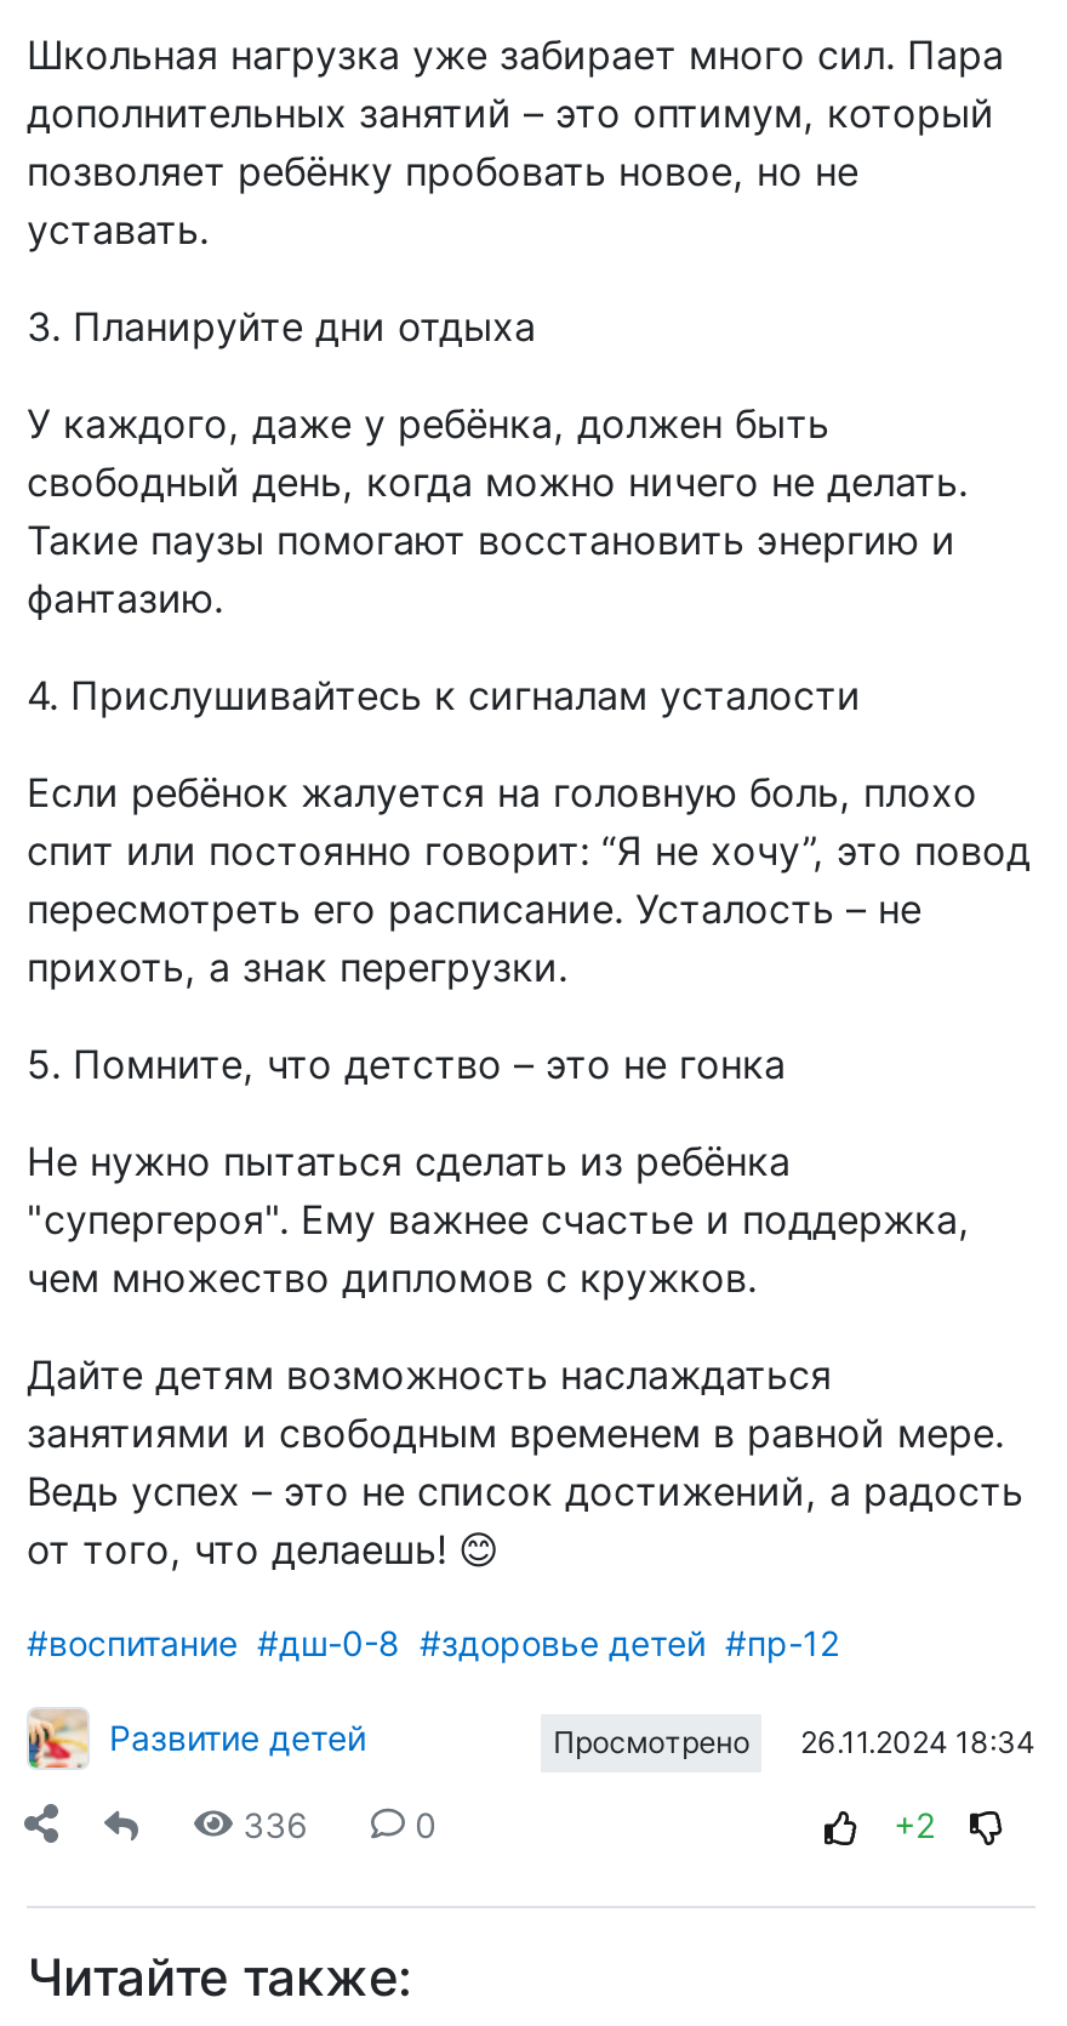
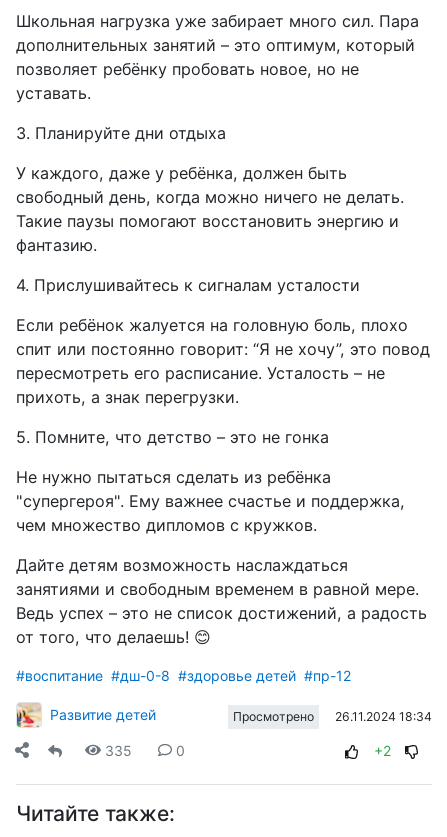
- 336
+ 335
